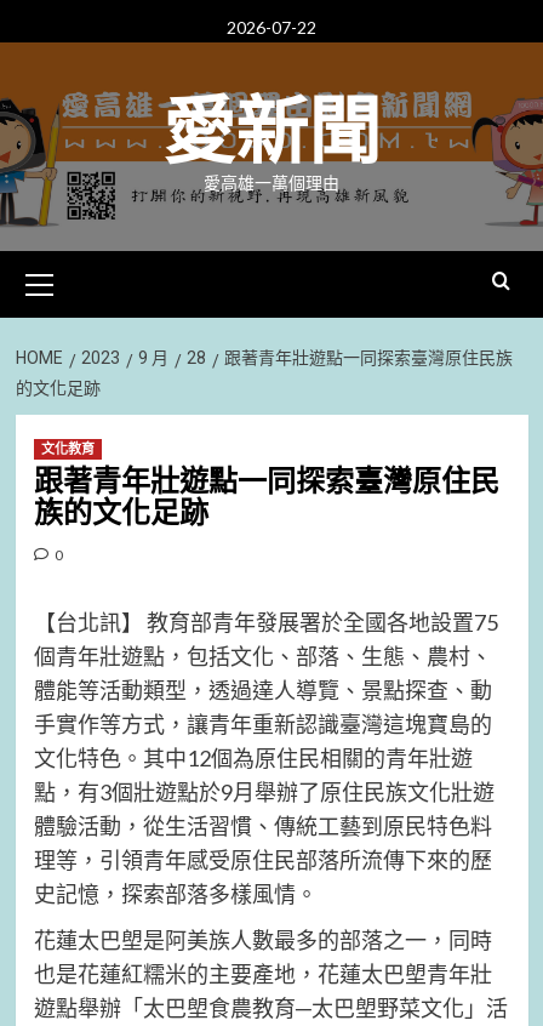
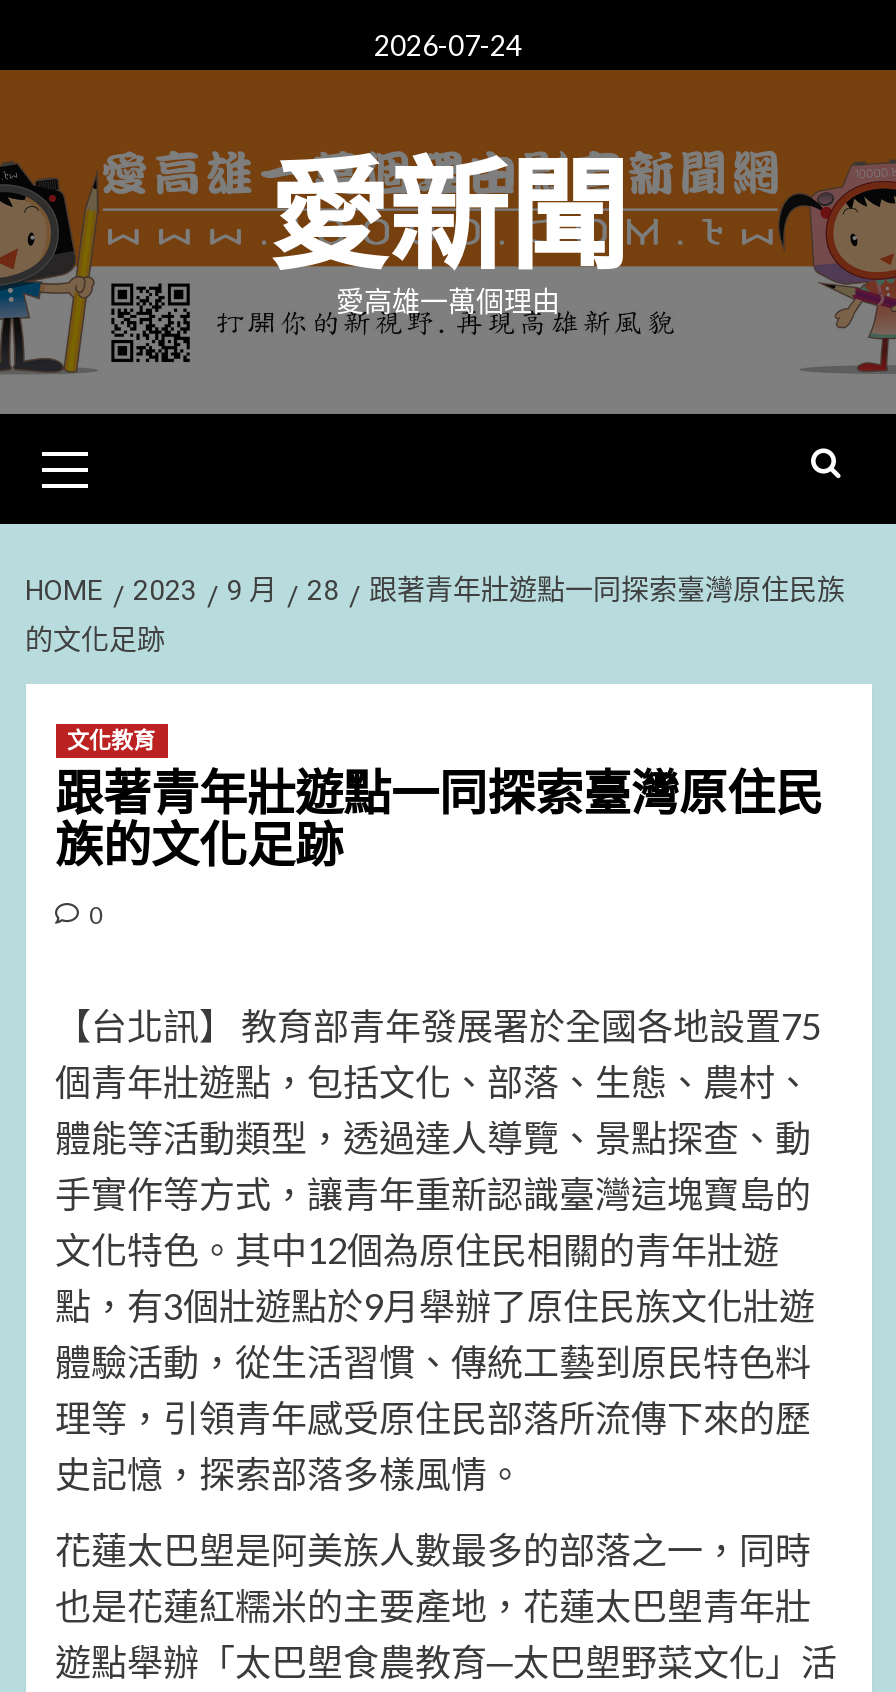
- 2026-07-22
+ 2026-07-24
